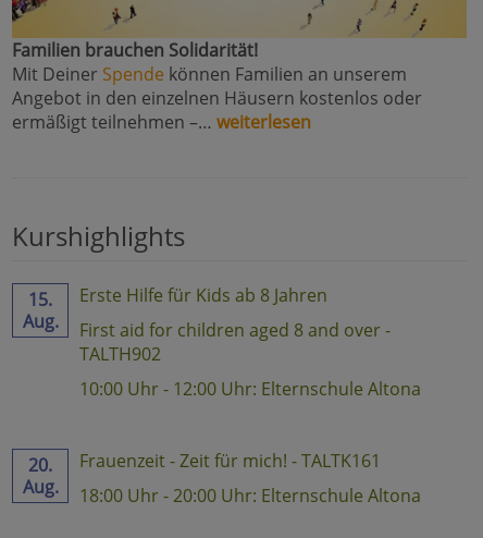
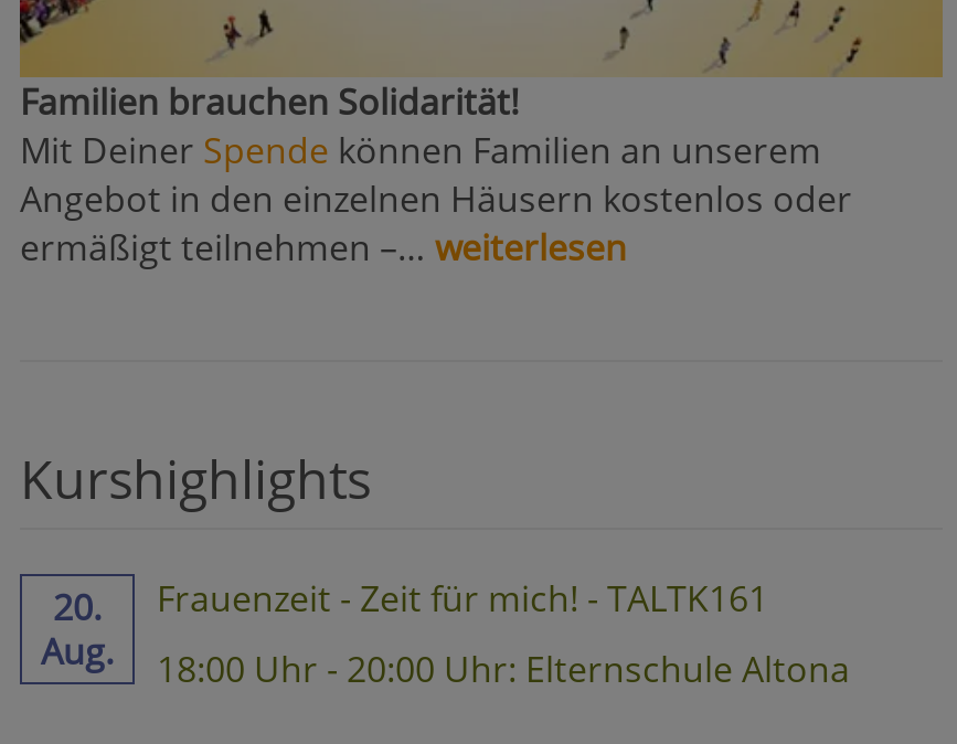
- 15.
- Aug.

- Erste Hilfe für Kids ab 8 Jahren
- First aid for children aged 8 and over -
- TALTH902
- 10:00 Uhr - 12:00 Uhr: Elternschule Altona
